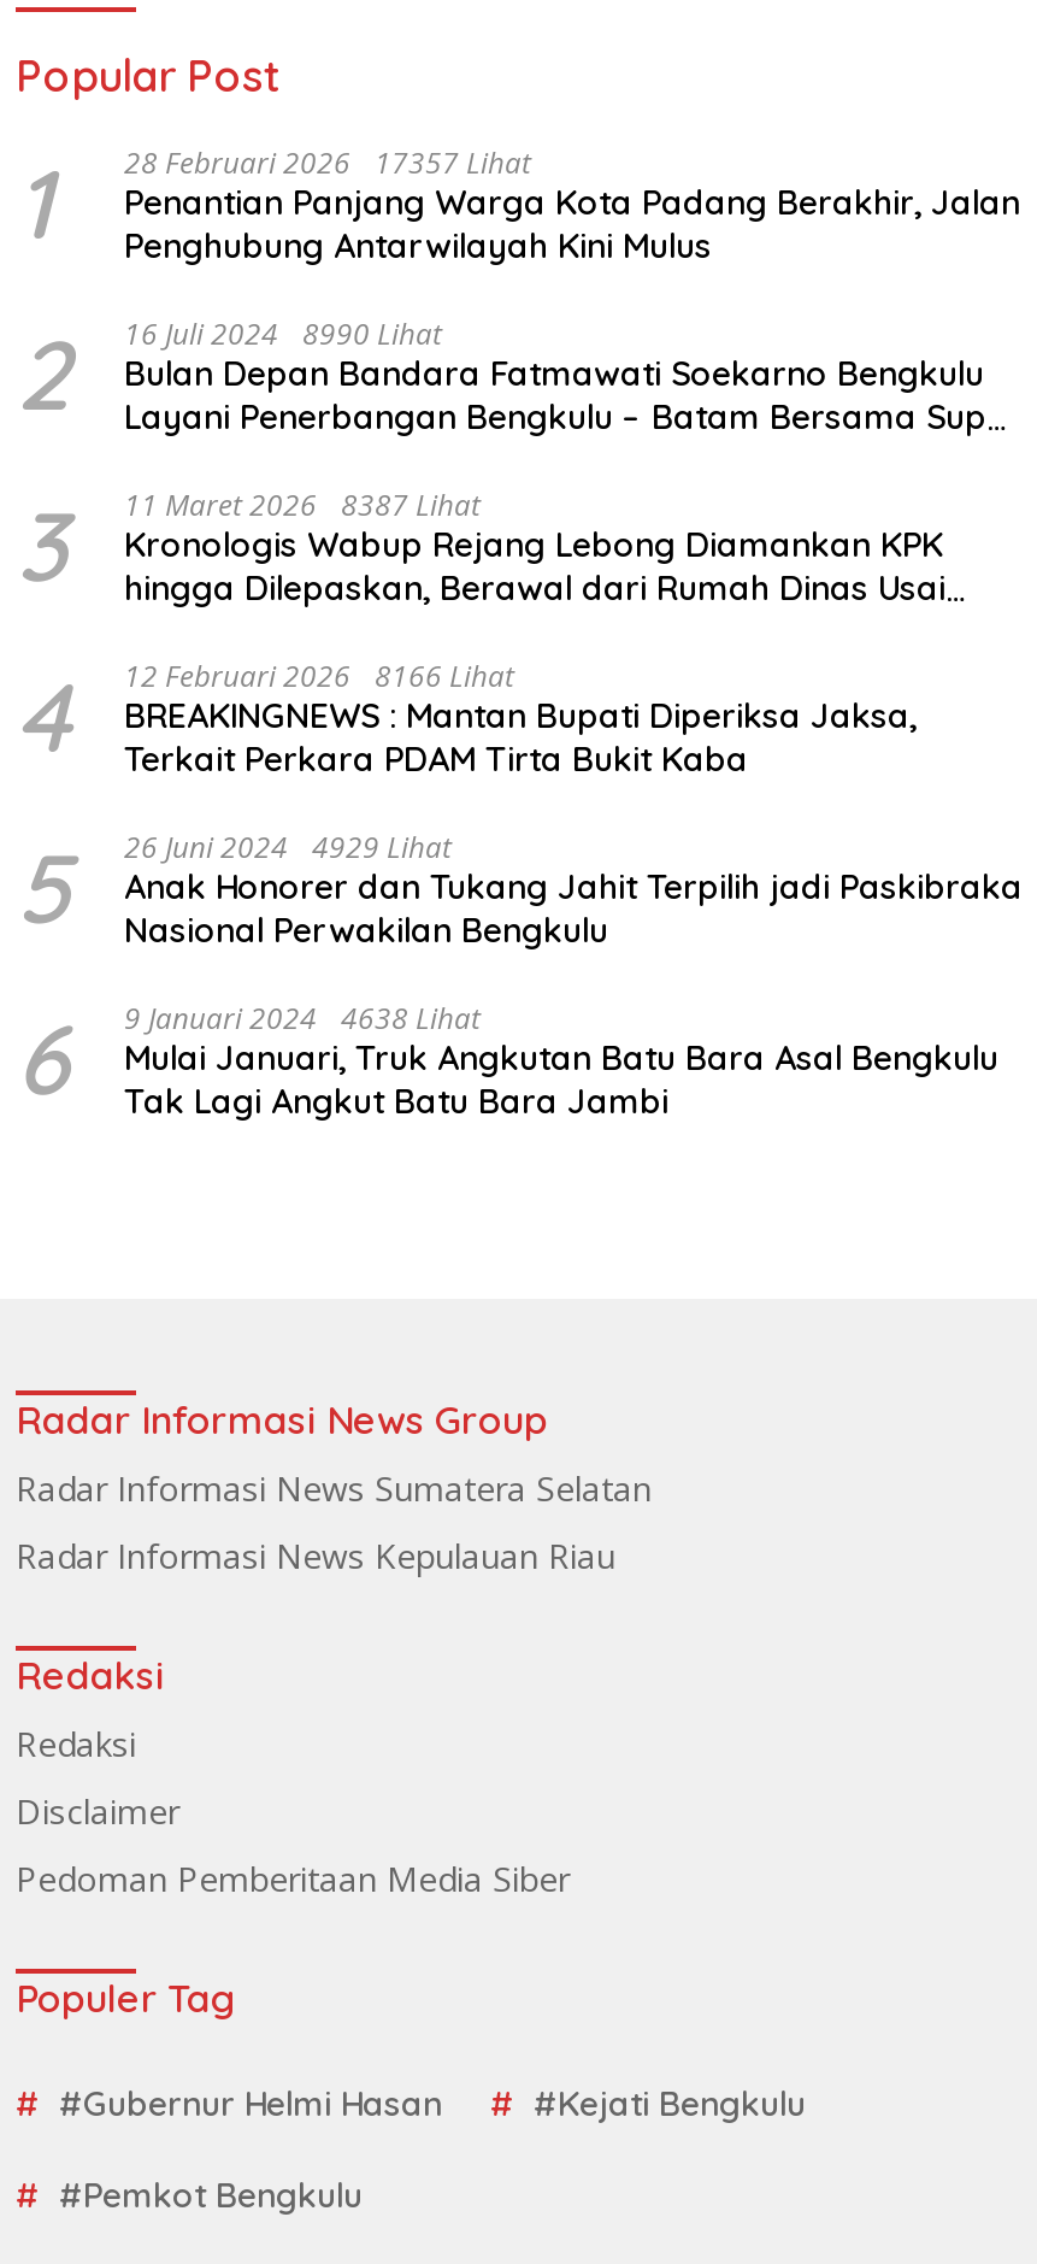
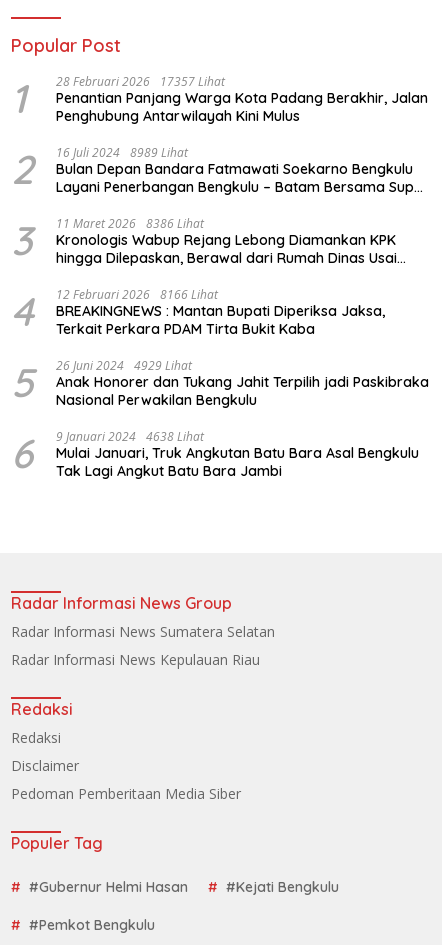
- 16 Juli 2024 8990 Lihat
+ 16 Juli 2024 8989 Lihat

- 3 11 Maret 2026 8387 Lihat Kronologis Wabup Rejang Lebong Diamankan KPK hingga Dilepaskan, Berawal dari Rumah Dinas Usai
+ 3 11 Maret 2026 8386 Lihat Kronologis Wabup Rejang Lebong Diamankan KPK hingga Dilepaskan, Berawal dari Rumah Dinas Usai
